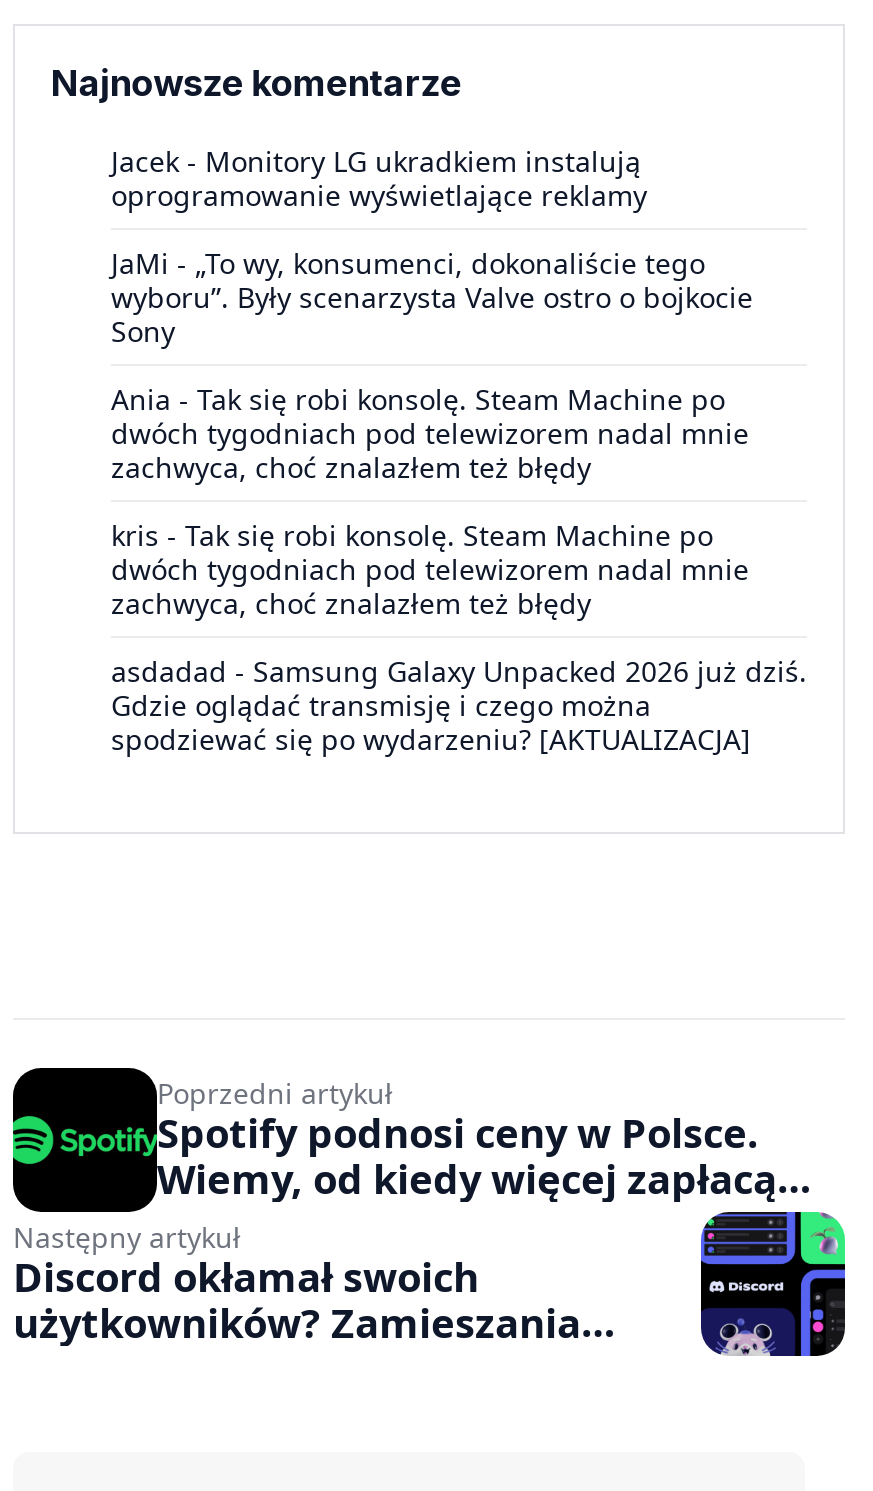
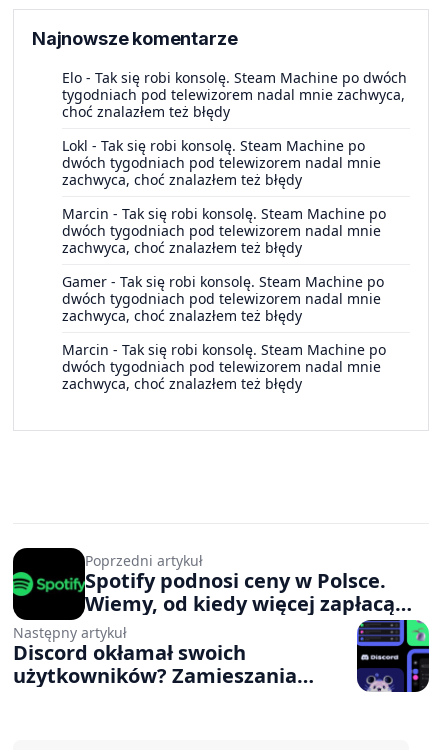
- Jacek - Monitory LG ukradkiem instalują
- oprogramowanie wyświetlające reklamy
- JaMi - „To wy, konsumenci, dokonaliście tego
- wyboru”. Były scenarzysta Valve ostro o bojkocie
- Sony
- Ania - Tak się robi konsolę. Steam Machine po
+ Elo - Tak się robi konsolę. Steam Machine po dwóch
+ tygodniach pod telewizorem nadal mnie zachwyca,
+ choć znalazłem też błędy
+ Lokl - Tak się robi konsolę. Steam Machine po

moved up: dwóch tygodniach pod telewizorem nadal mnie | zachwyca, choć znalazłem też błędy

- kris - Tak się robi konsolę. Steam Machine po
+ Marcin - Tak się robi konsolę. Steam Machine po

moved up: dwóch tygodniach pod telewizorem nadal mnie | zachwyca, choć znalazłem też błędy

- asdadad - Samsung Galaxy Unpacked 2026 już dziś.
- Gdzie oglądać transmisję i czego można
- spodziewać się po wydarzeniu? [AKTUALIZACJA]
+ Gamer - Tak się robi konsolę. Steam Machine po
+ dwóch tygodniach pod telewizorem nadal mnie
+ zachwyca, choć znalazłem też błędy
+ Marcin - Tak się robi konsolę. Steam Machine po
+ dwóch tygodniach pod telewizorem nadal mnie
+ zachwyca, choć znalazłem też błędy
